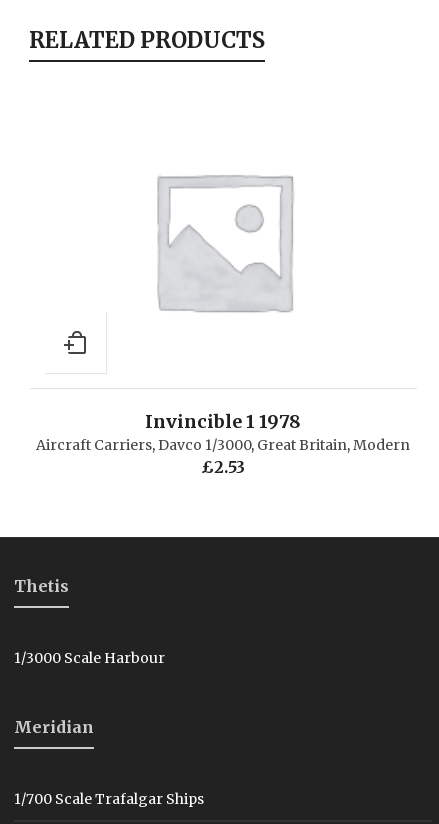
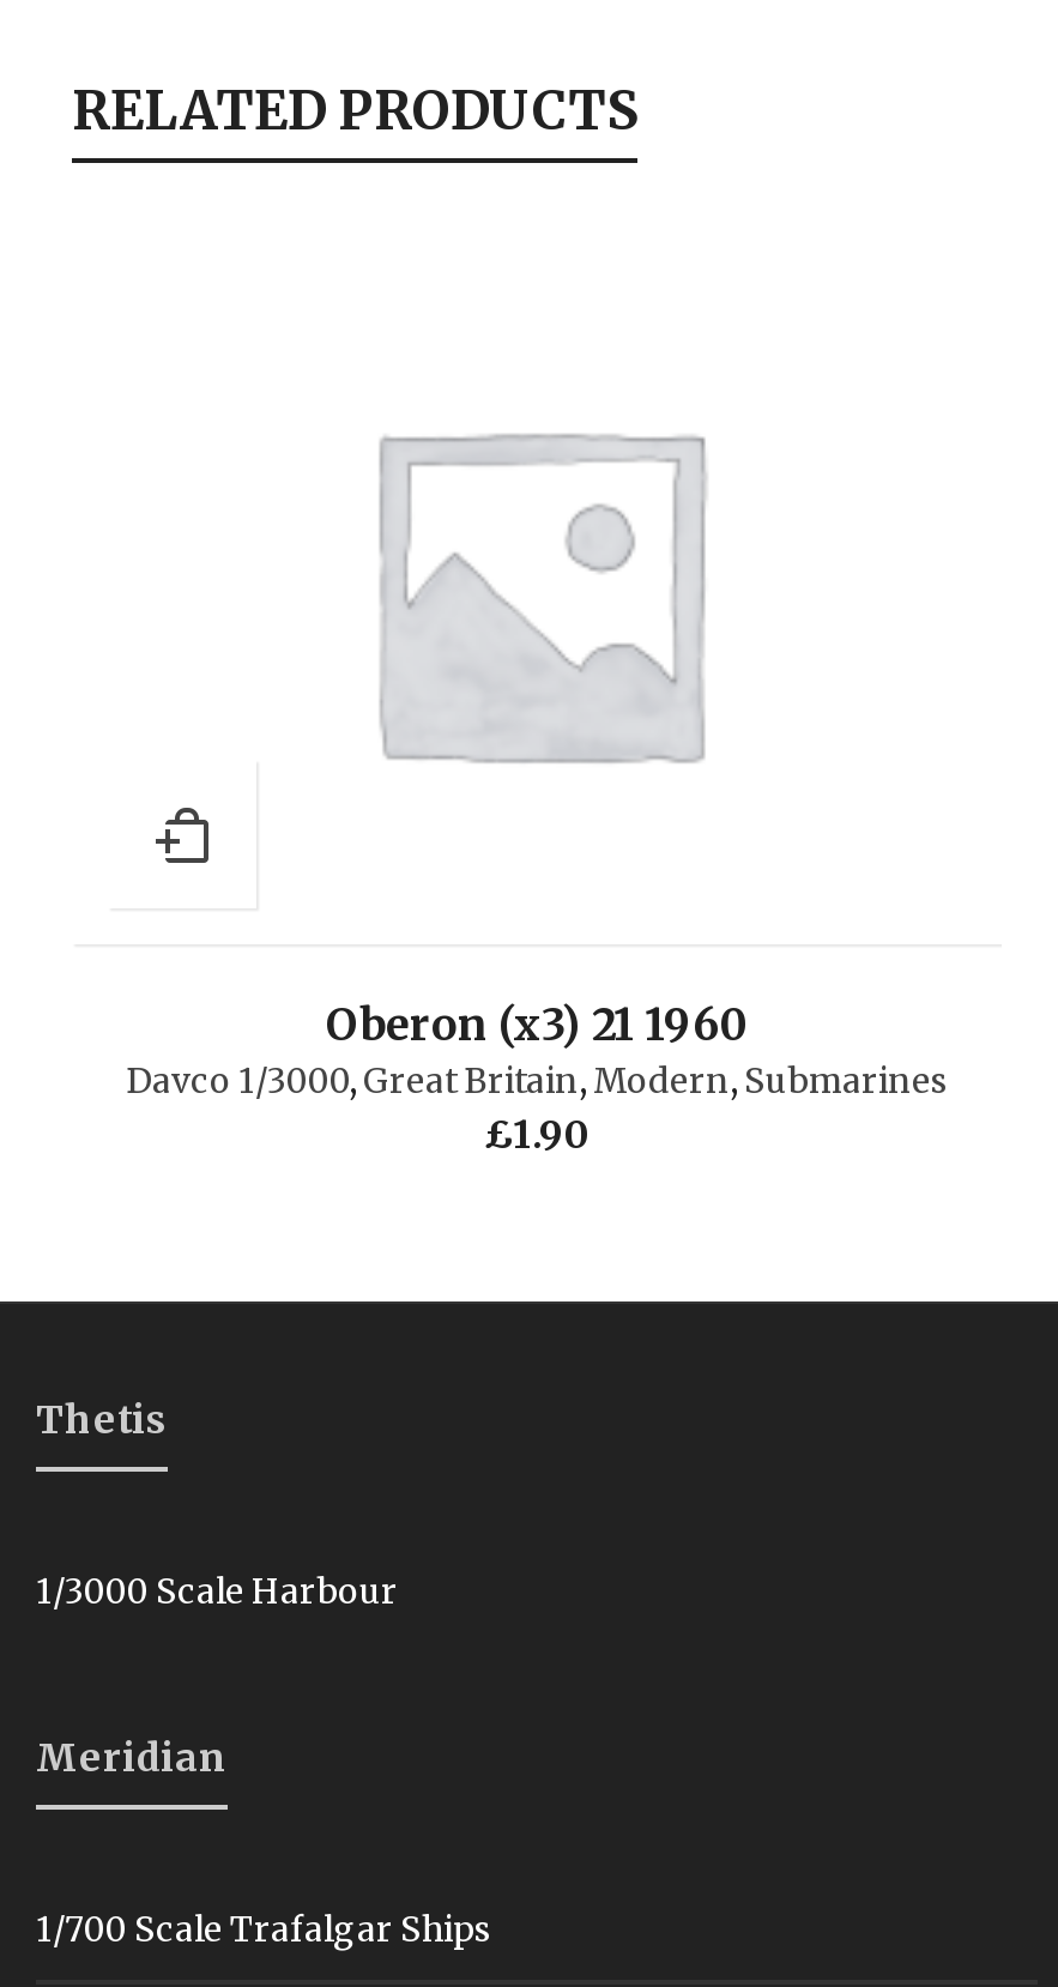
- Invincible 1 1978
- Aircraft Carriers, Davco 1/3000, Great Britain, Modern
- £2.53
+ Oberon (x3) 21 1960
+ Davco 1/3000, Great Britain, Modern, Submarines
+ £1.90
